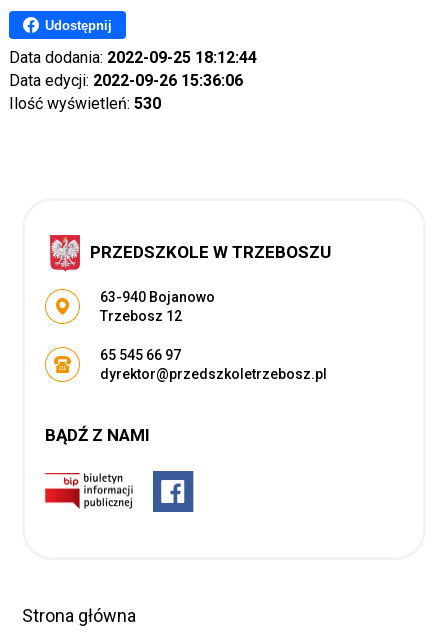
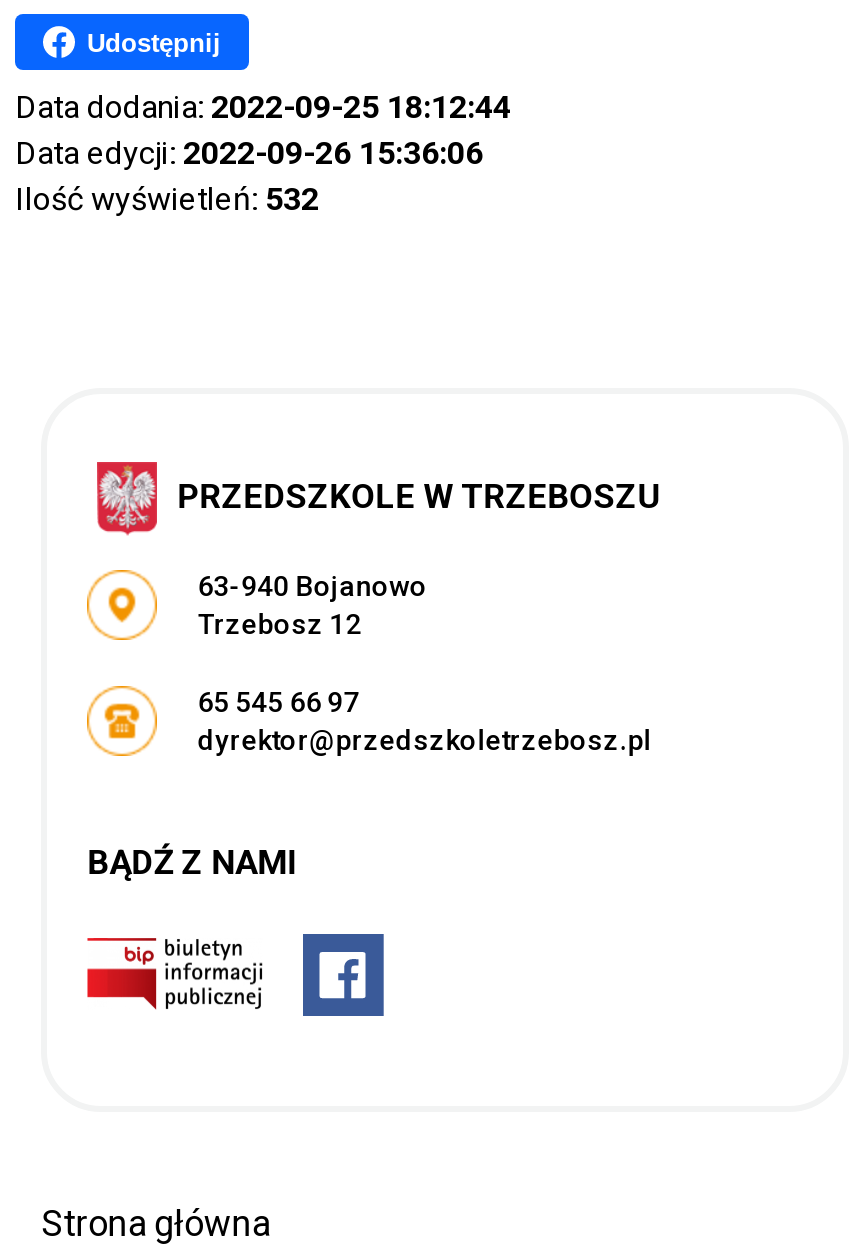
- Ilość wyświetleń: 530
+ Ilość wyświetleń: 532
